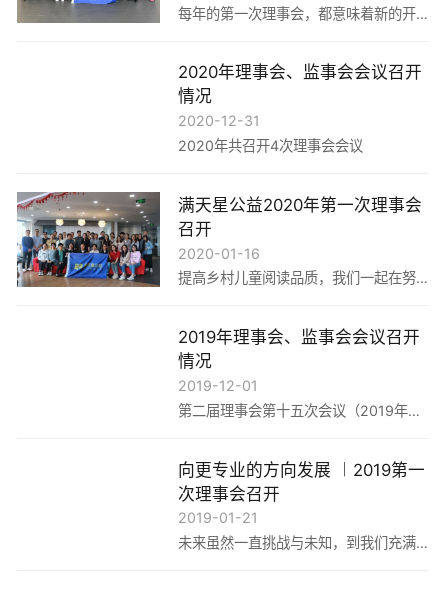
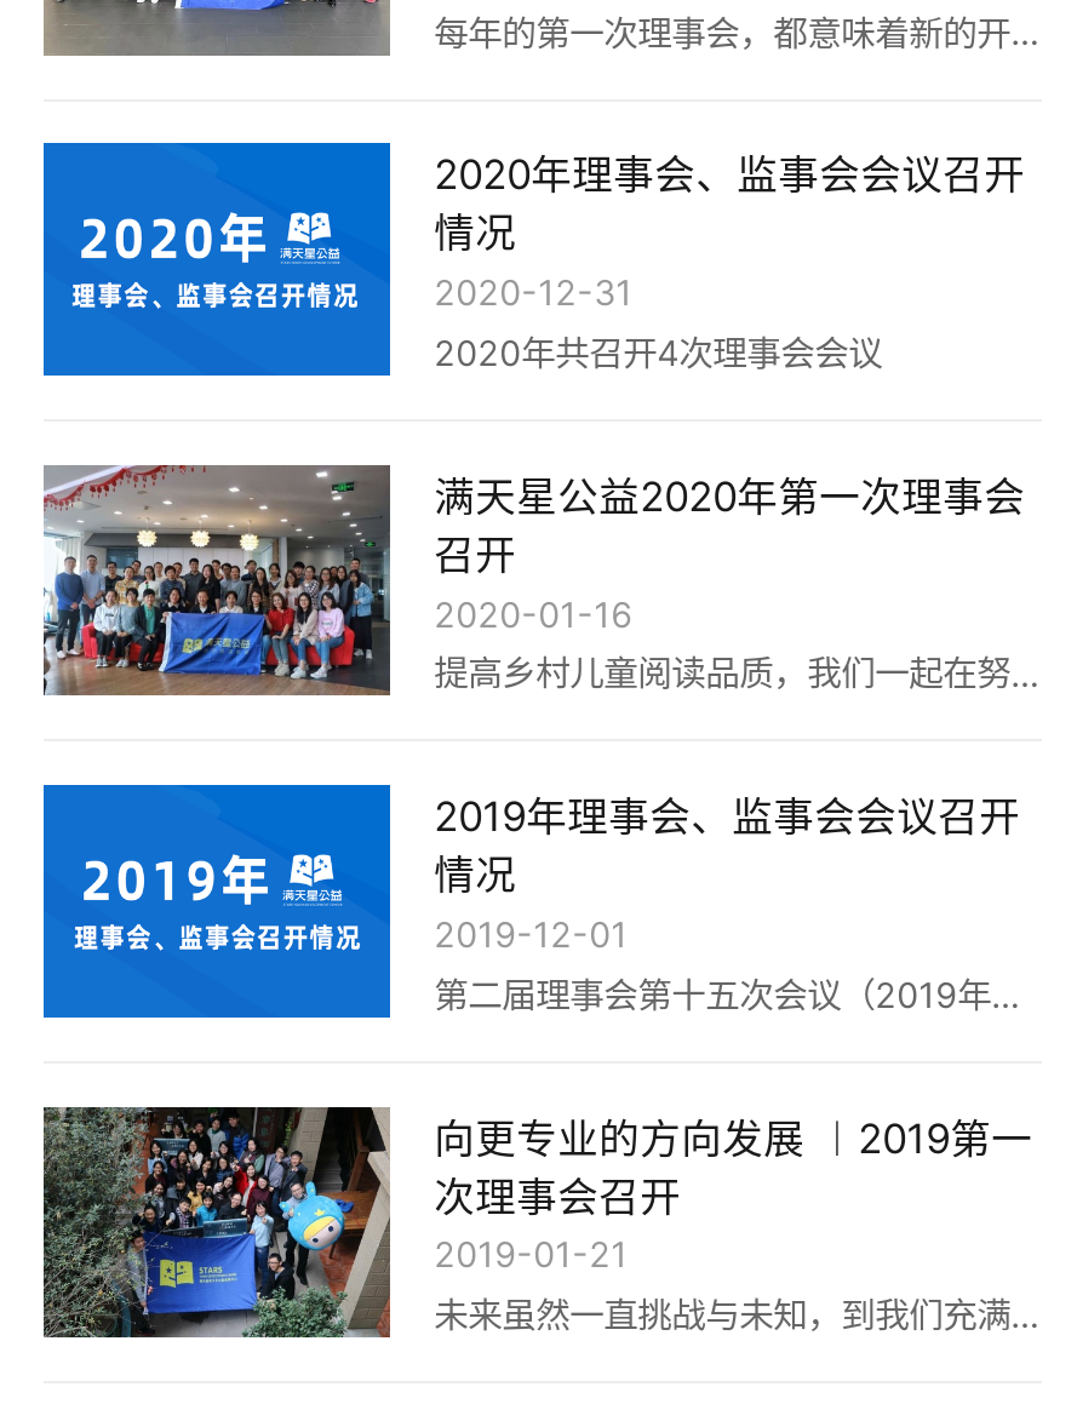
+ [image]

+ [image]

+ [image]
